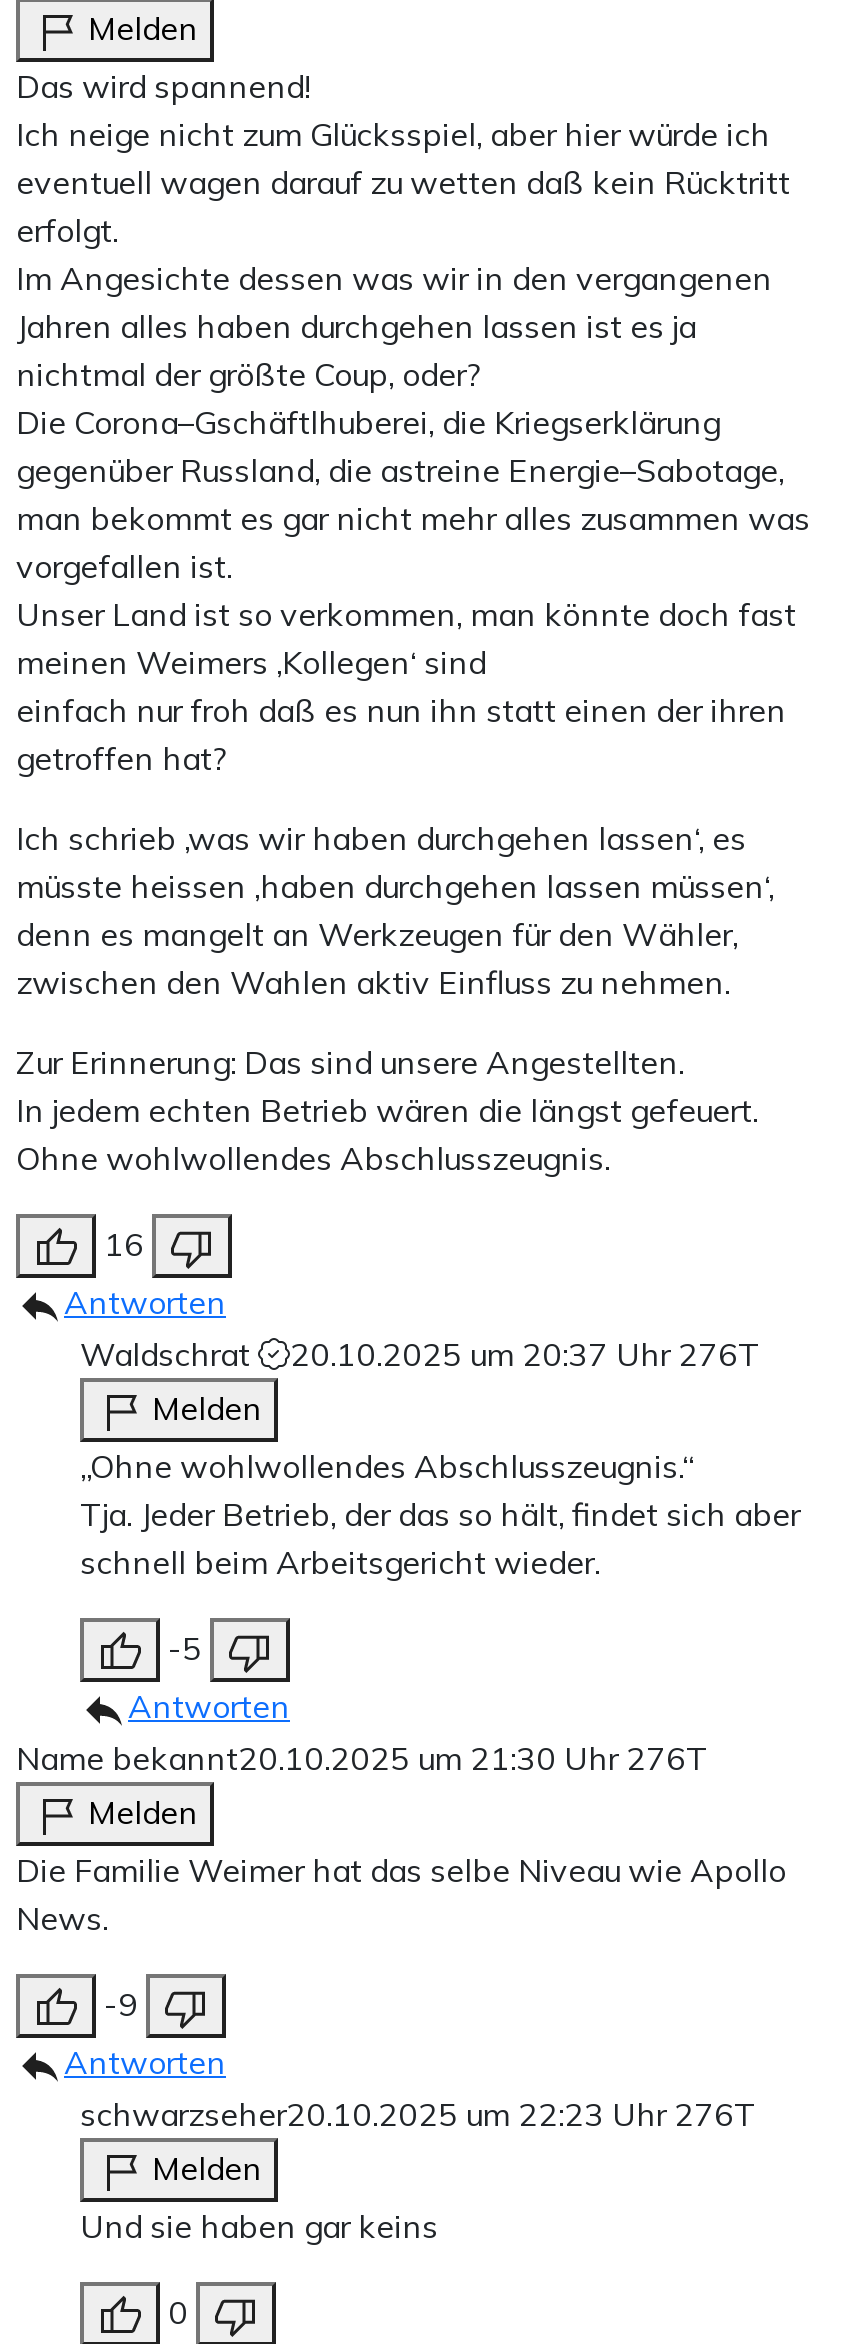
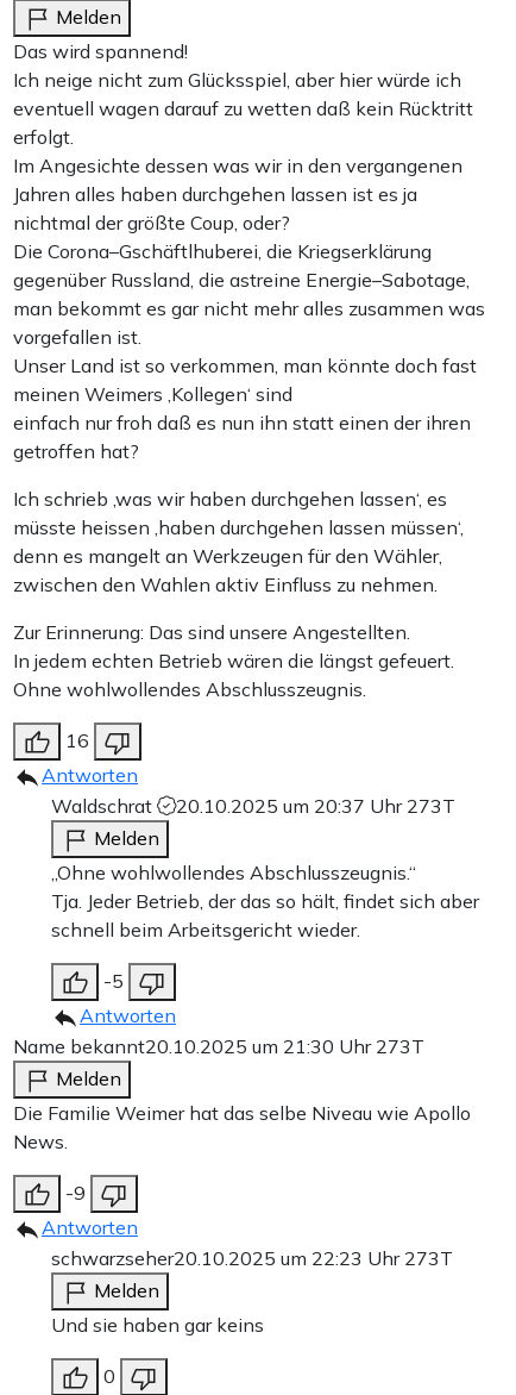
- Waldschrat 20.10.2025 um 20:37 Uhr 276T
+ Waldschrat 20.10.2025 um 20:37 Uhr 273T

- Name bekannt20.10.2025 um 21:30 Uhr 276T
+ Name bekannt20.10.2025 um 21:30 Uhr 273T

- schwarzseher20.10.2025 um 22:23 Uhr 276T
+ schwarzseher20.10.2025 um 22:23 Uhr 273T
